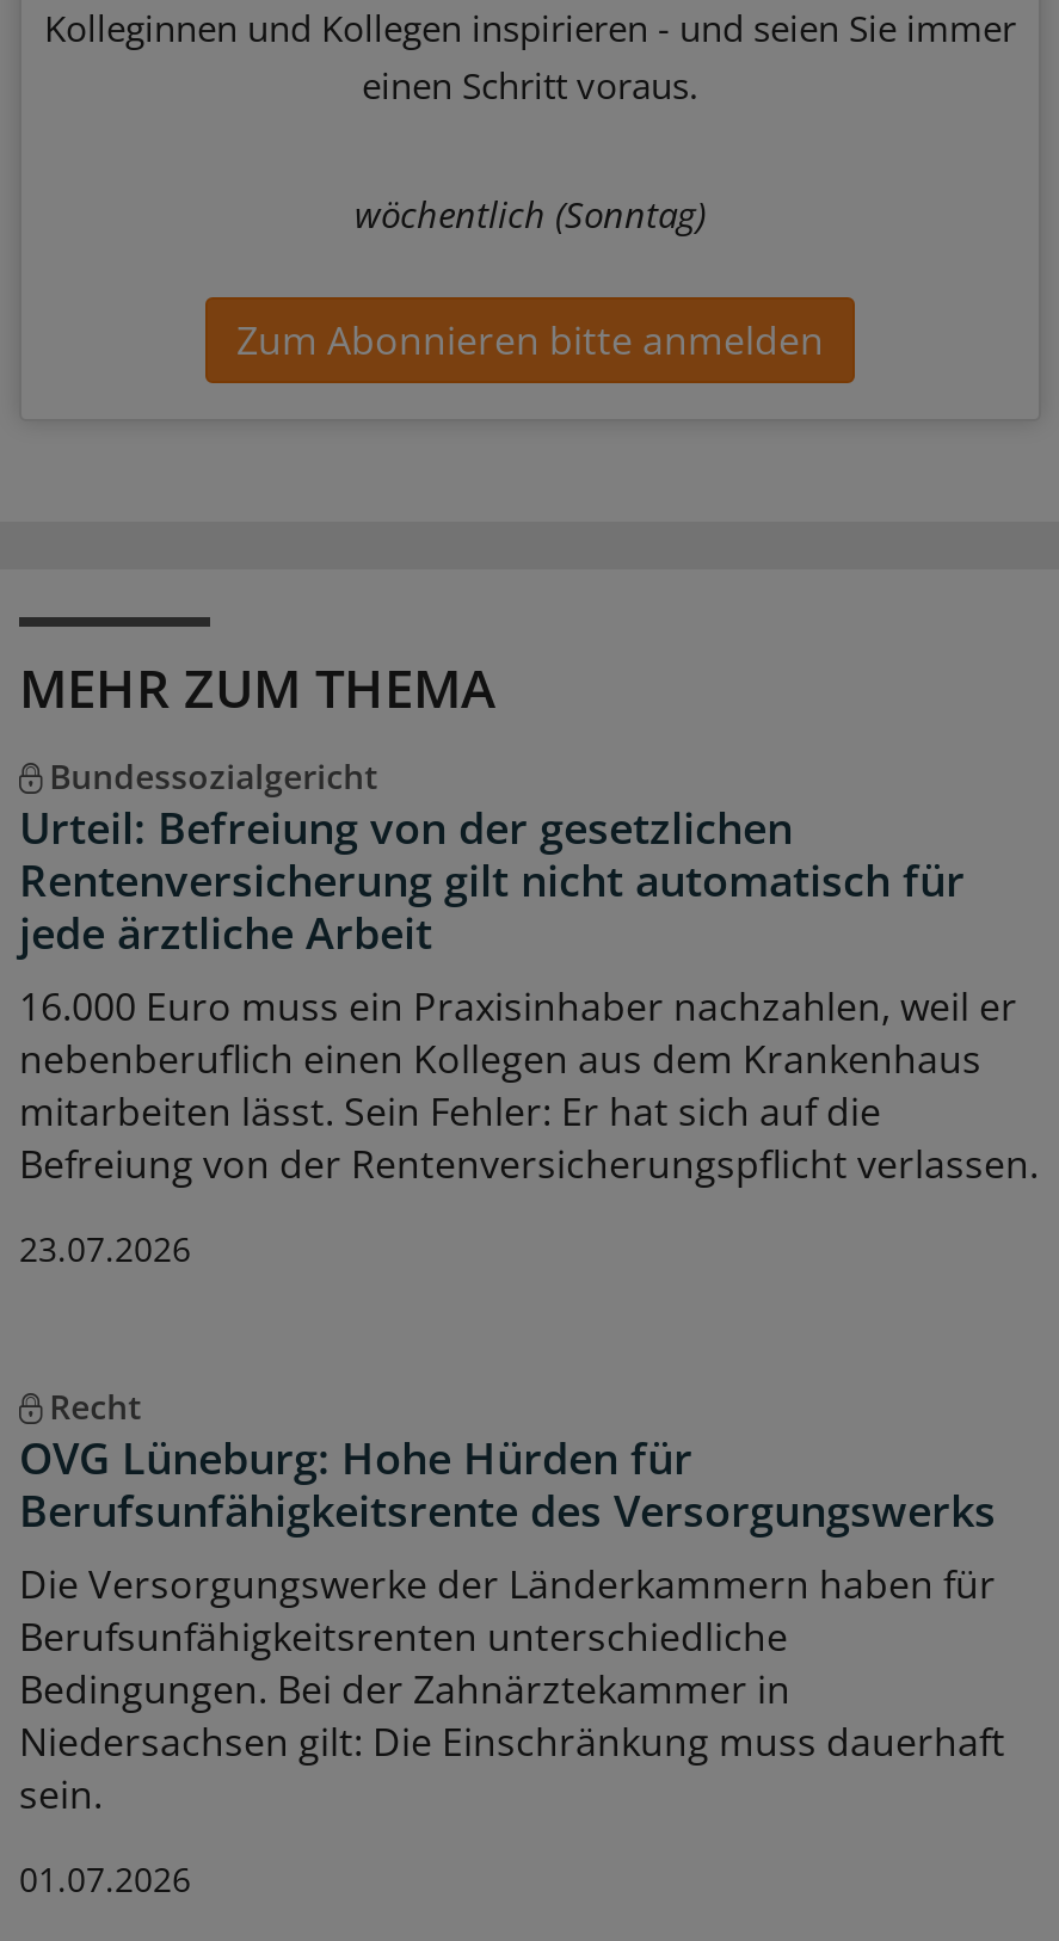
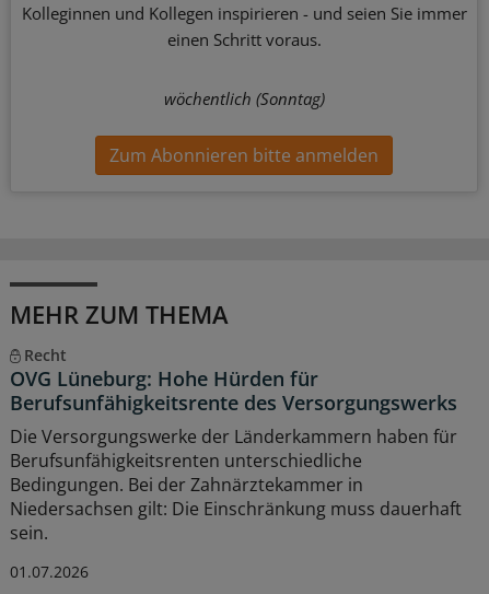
- Bundessozialgericht
- Urteil: Befreiung von der gesetzlichen
- Rentenversicherung gilt nicht automatisch für
- jede ärztliche Arbeit
- 16.000 Euro muss ein Praxisinhaber nachzahlen, weil er
- nebenberuflich einen Kollegen aus dem Krankenhaus
- mitarbeiten lässt. Sein Fehler: Er hat sich auf die
- Befreiung von der Rentenversicherungspflicht verlassen.
- 23.07.2026
